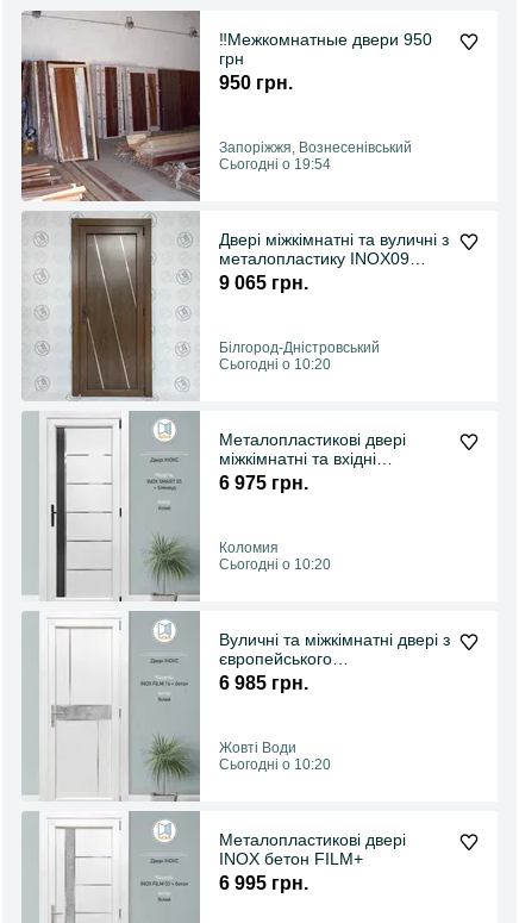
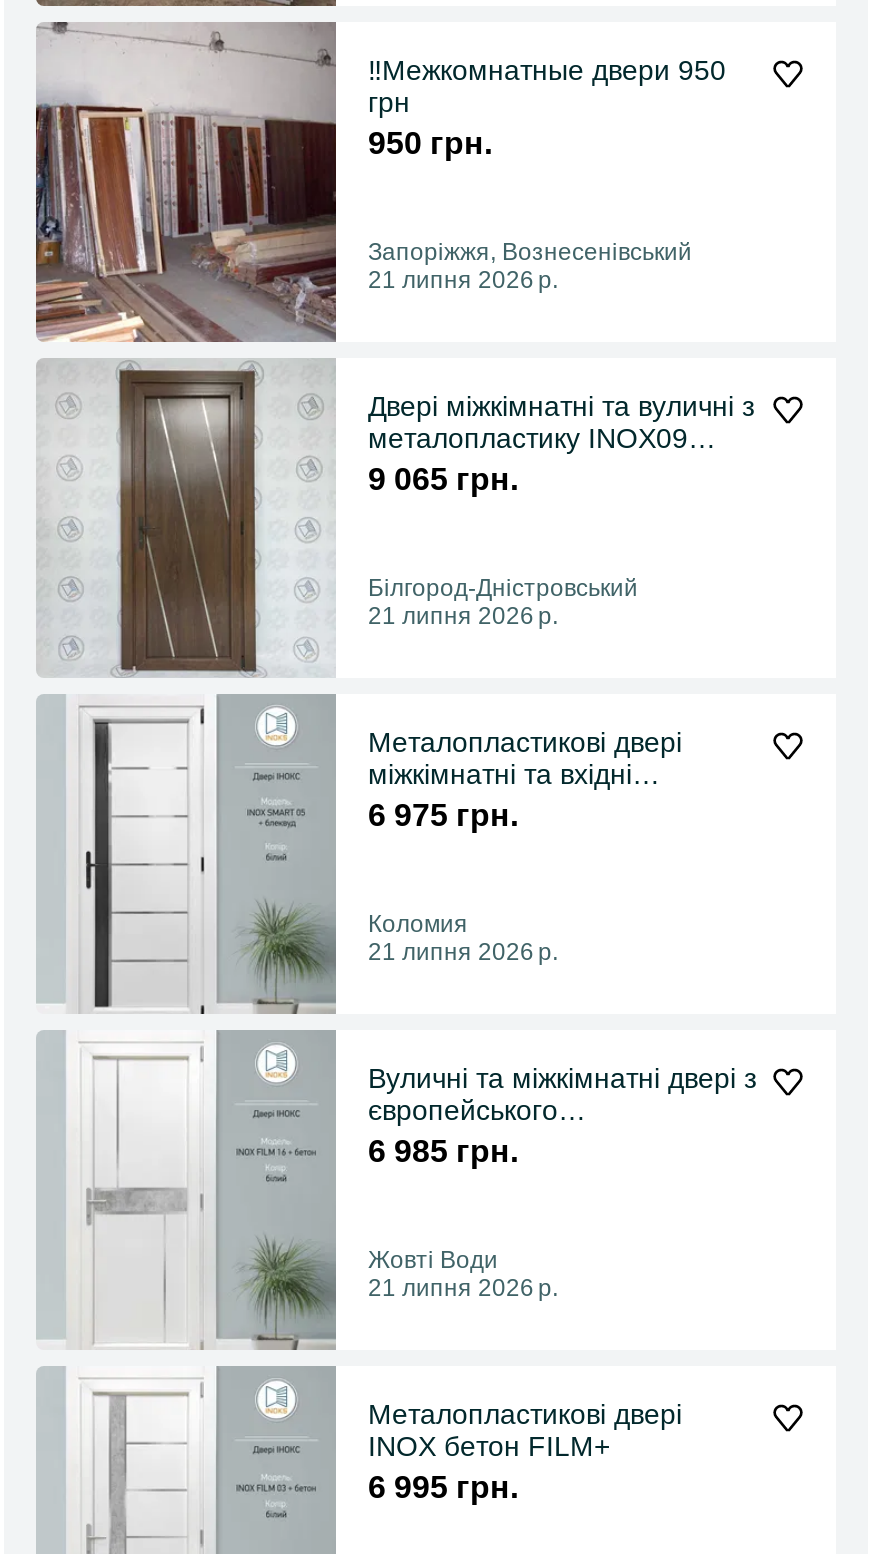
- Сьогодні о 19:54
+ 21 липня 2026 р.

- Сьогодні о 10:20
+ 21 липня 2026 р.

- Сьогодні о 10:20
+ 21 липня 2026 р.

- Сьогодні о 10:20
+ 21 липня 2026 р.
